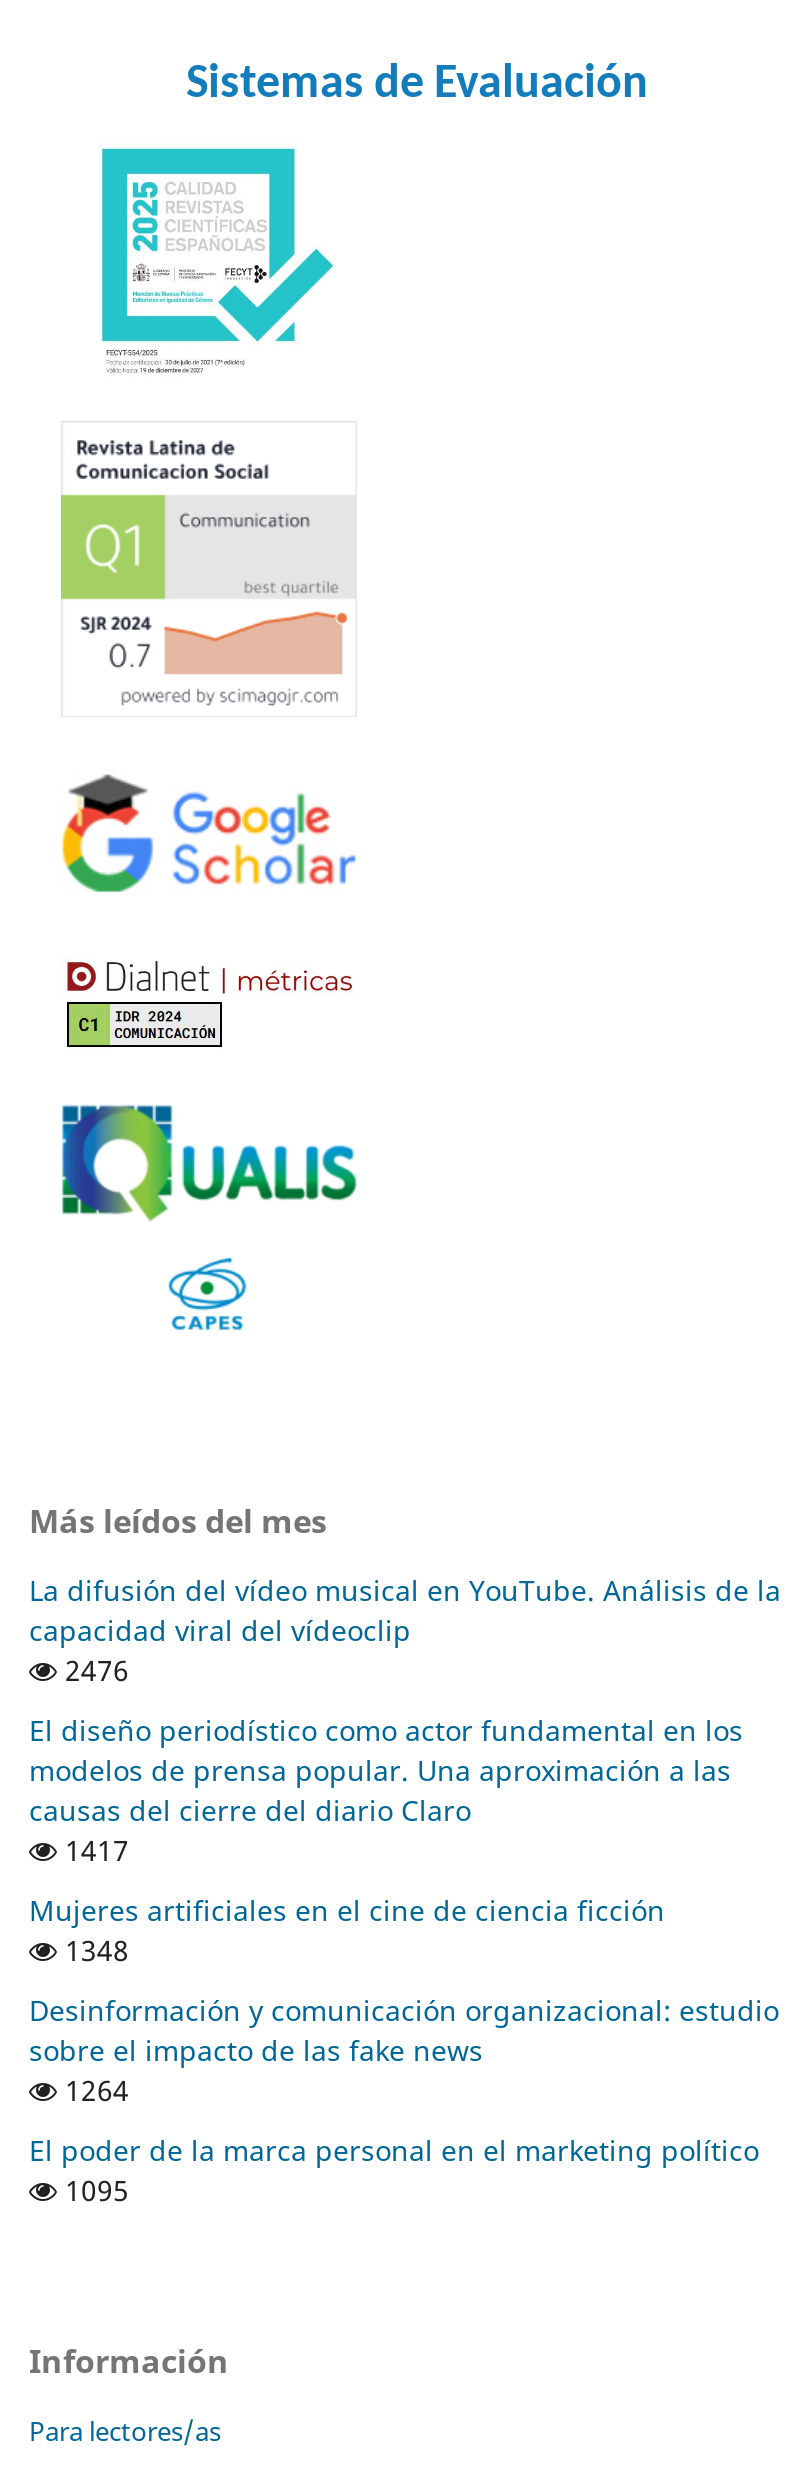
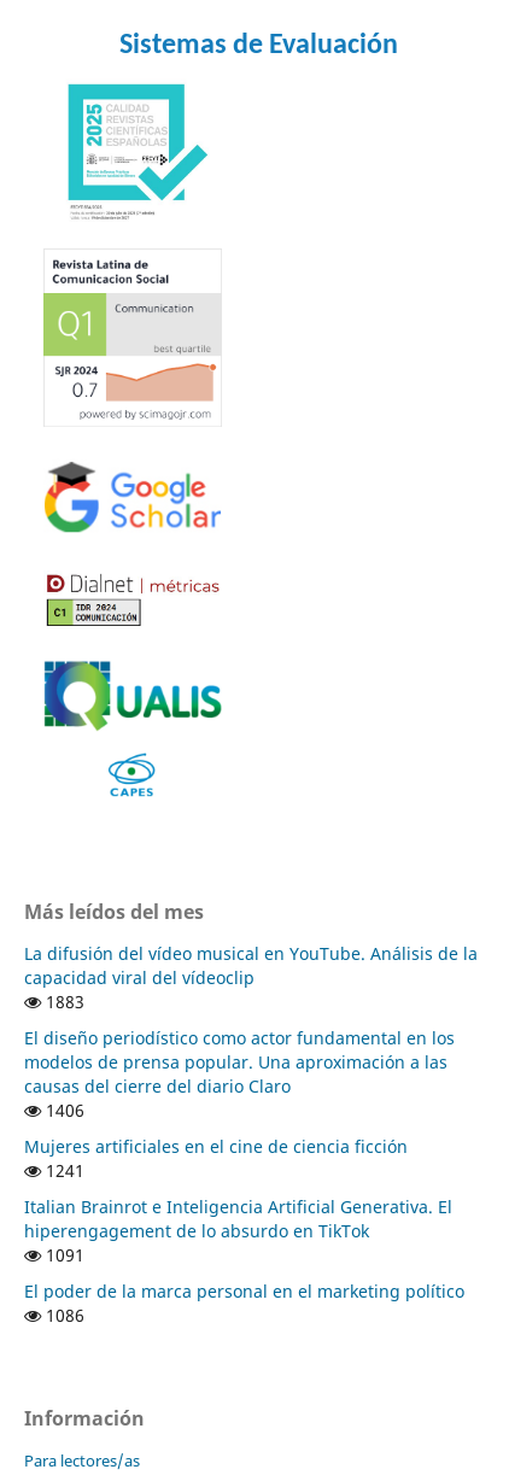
- 2476
+ 1883

- 1417
+ 1406

- 1348
+ 1241

- Desinformación y comunicación organizacional: estudio
- sobre el impacto de las fake news
- 1264
+ Italian Brainrot e Inteligencia Artificial Generativa. El
+ hiperengagement de lo absurdo en TikTok
+ 1091

- 1095
+ 1086
